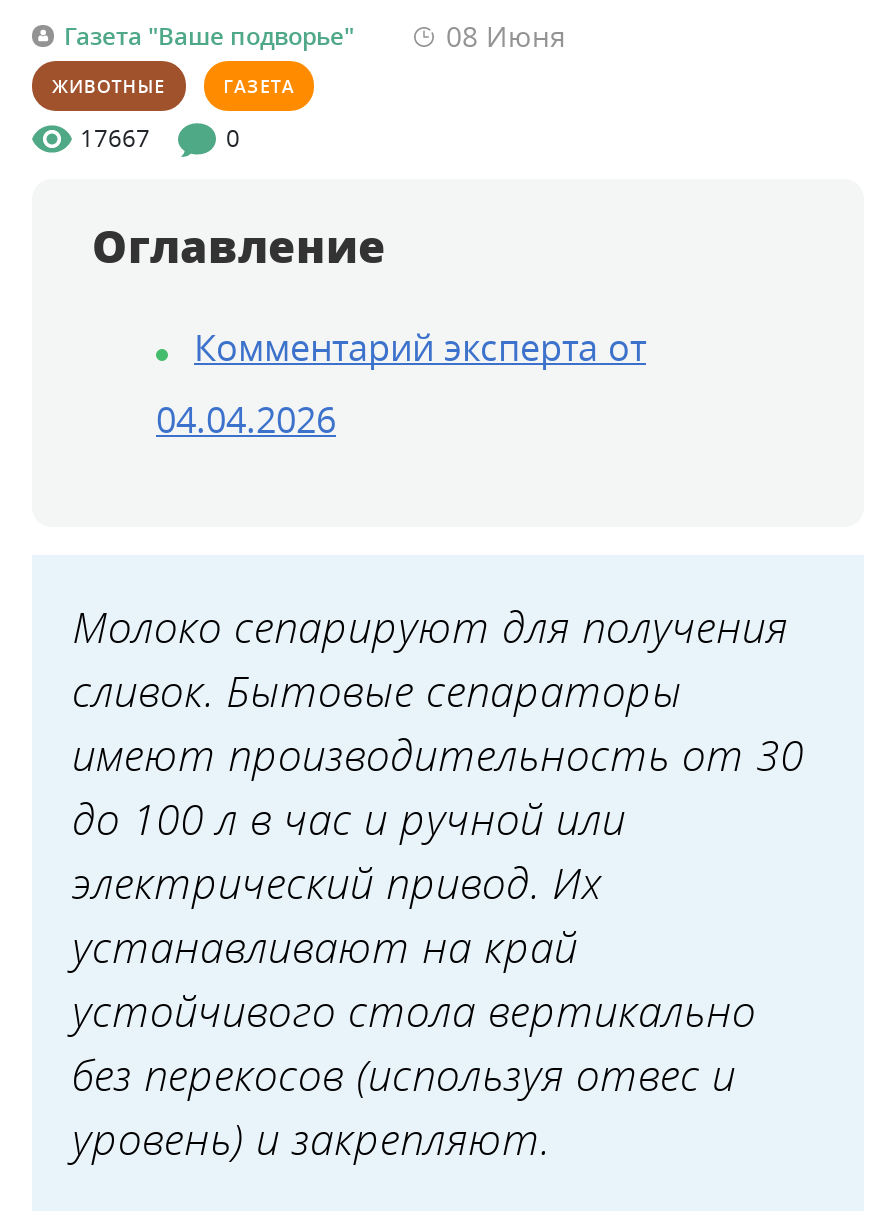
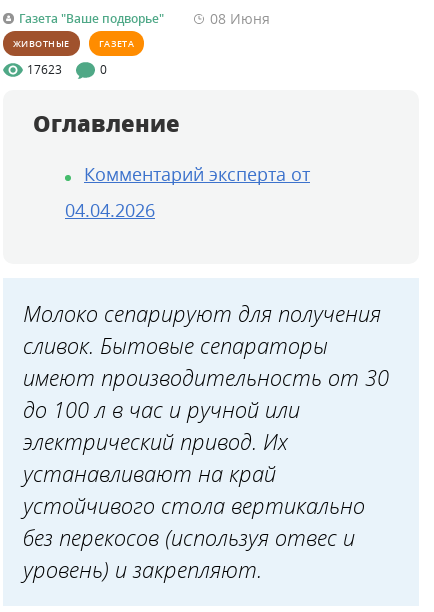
- 17667
+ 17623
